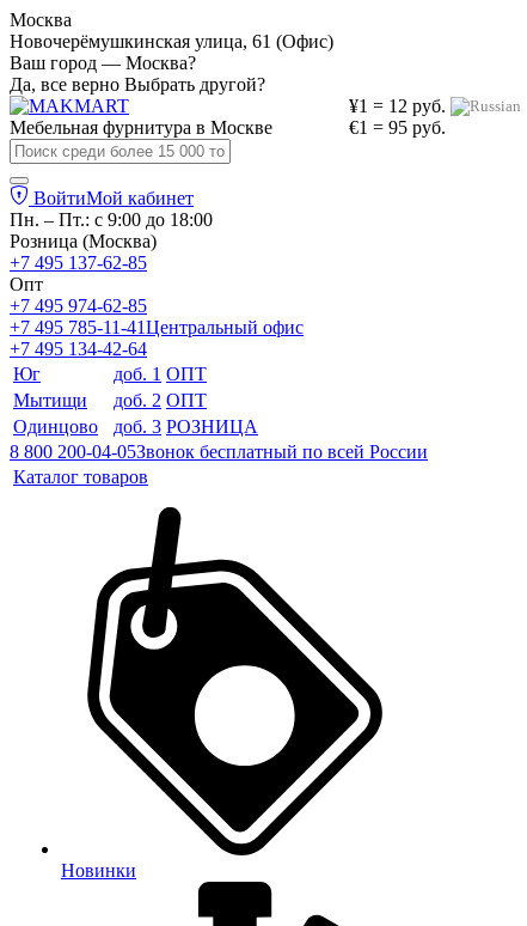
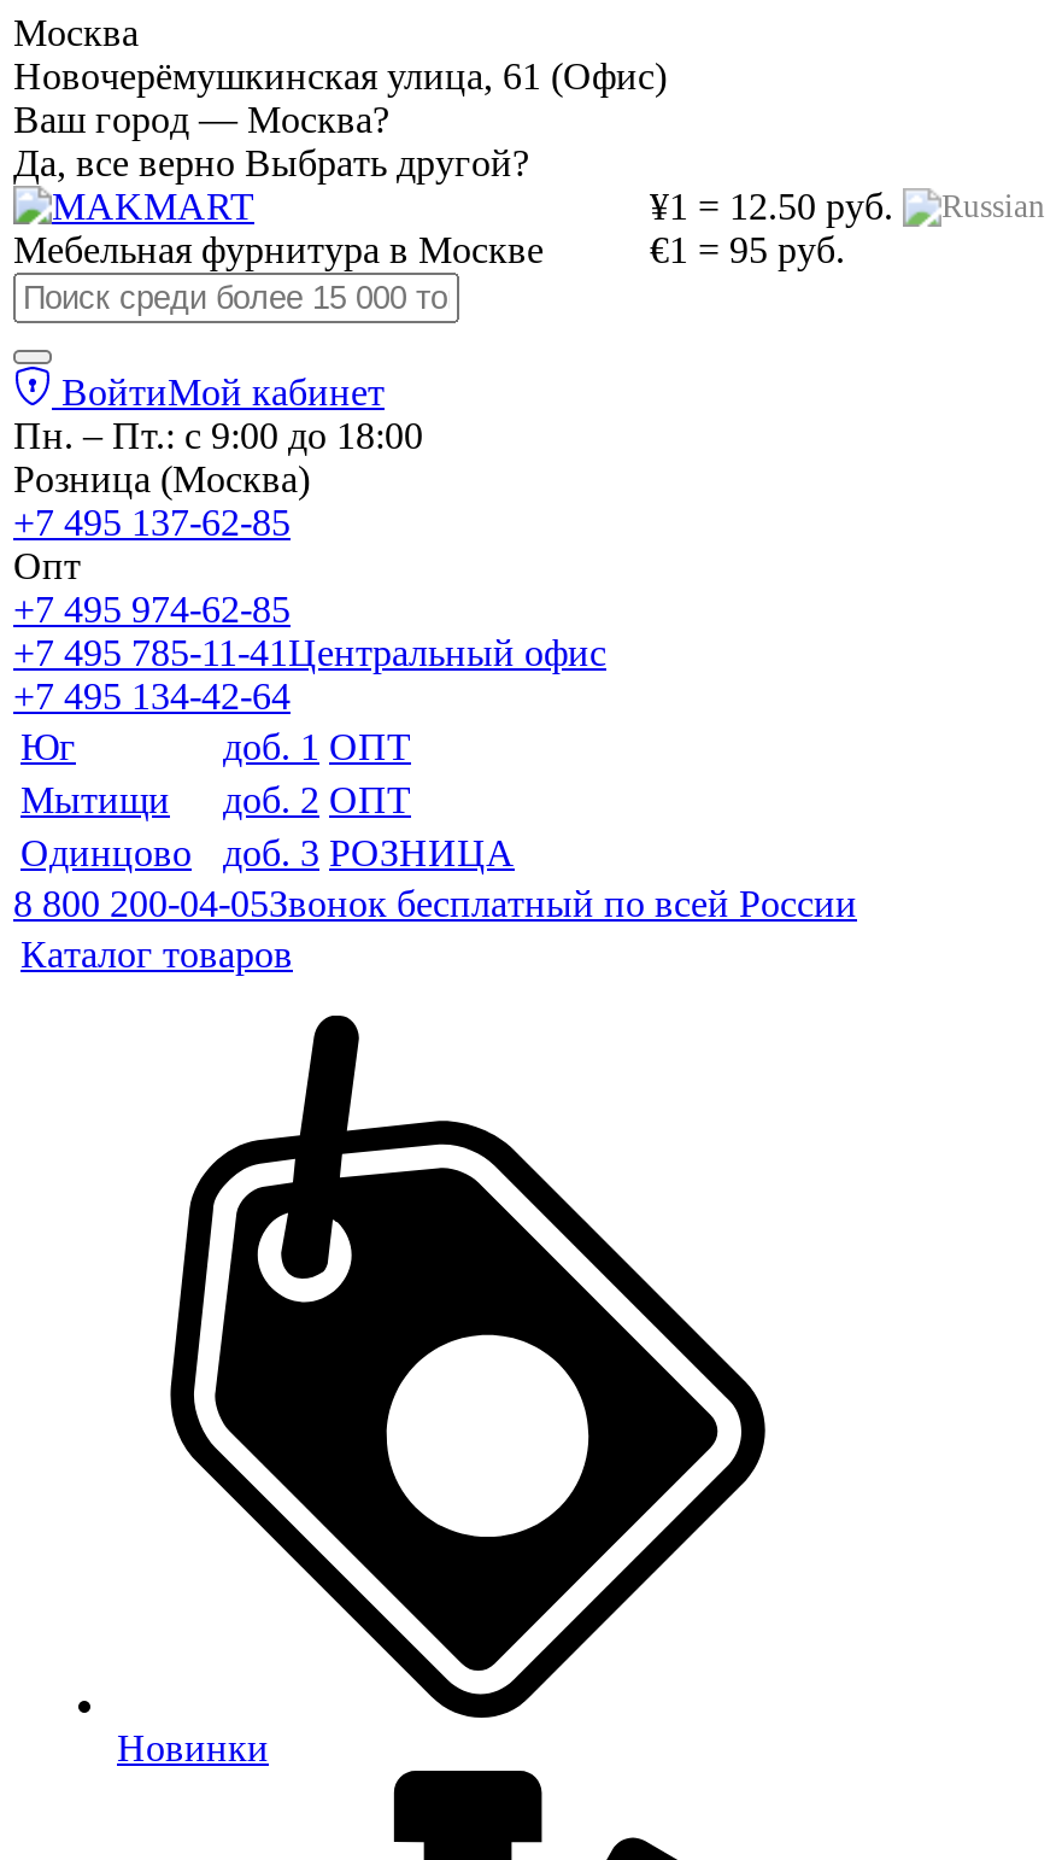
- ¥1 = 12 руб.
+ ¥1 = 12.50 руб.
